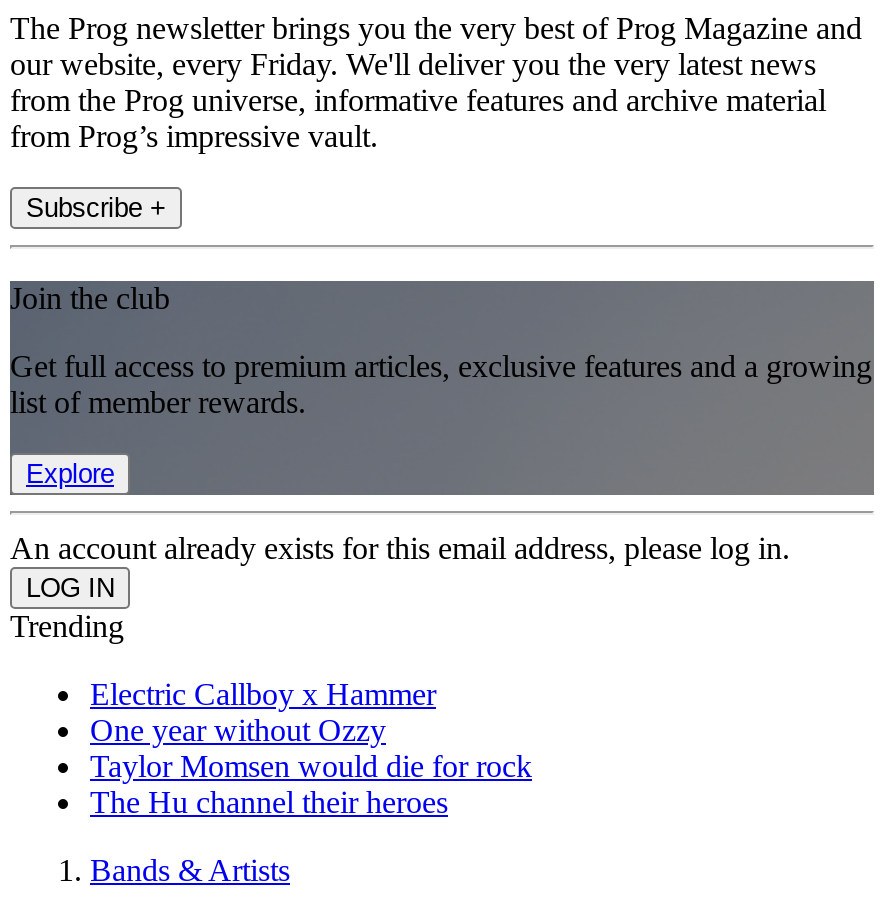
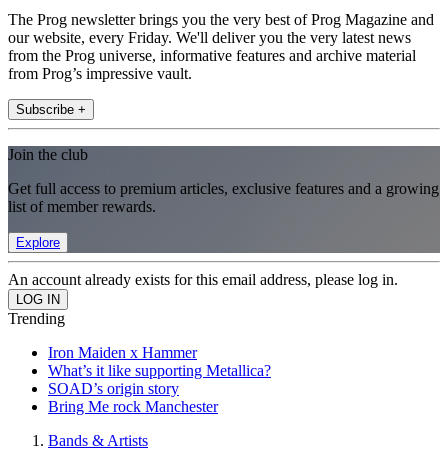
- Electric Callboy x Hammer
- One year without Ozzy
- Taylor Momsen would die for rock
- The Hu channel their heroes
+ Iron Maiden x Hammer
+ What’s it like supporting Metallica?
+ SOAD’s origin story
+ Bring Me rock Manchester
